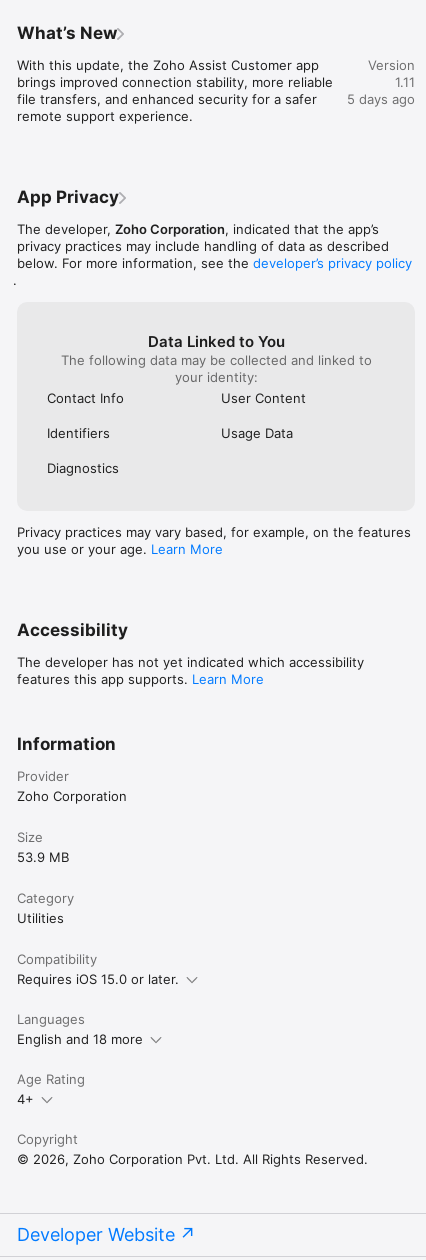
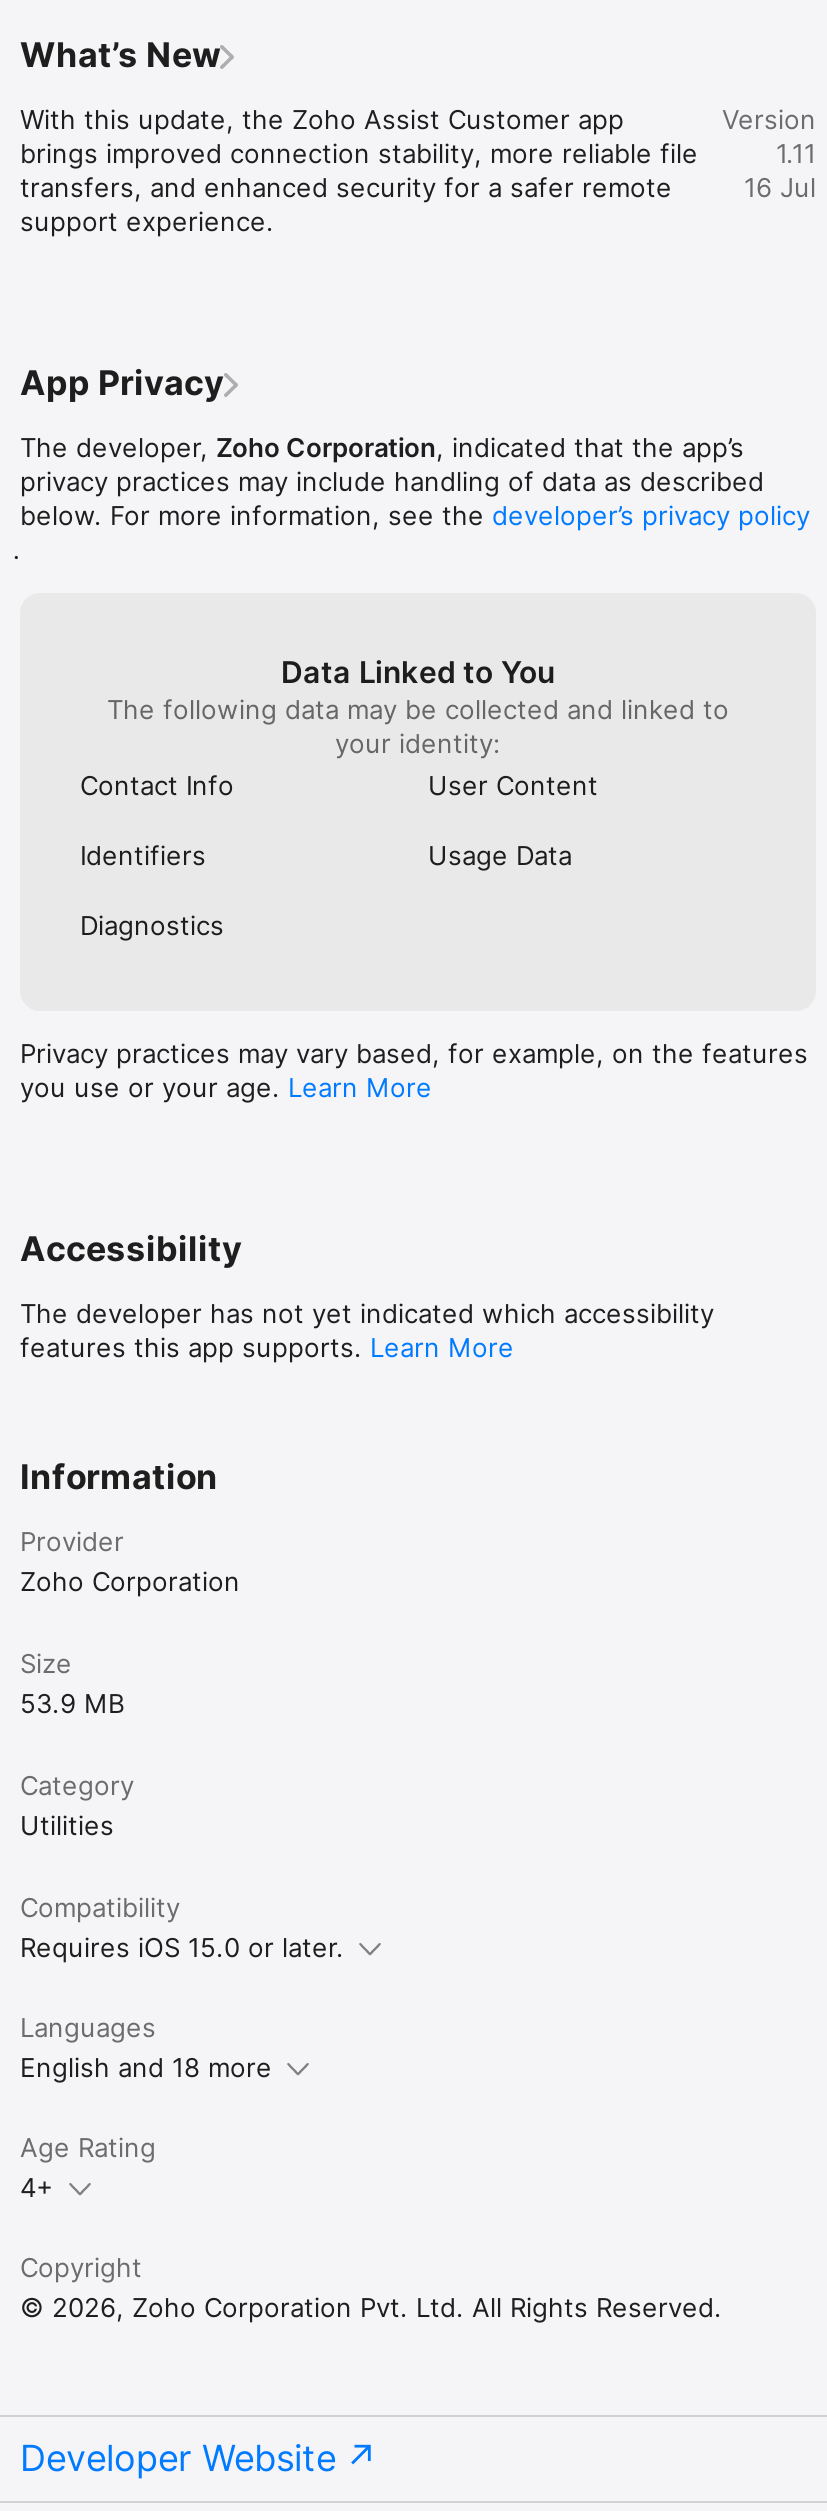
- 5 days ago
+ 16 Jul
